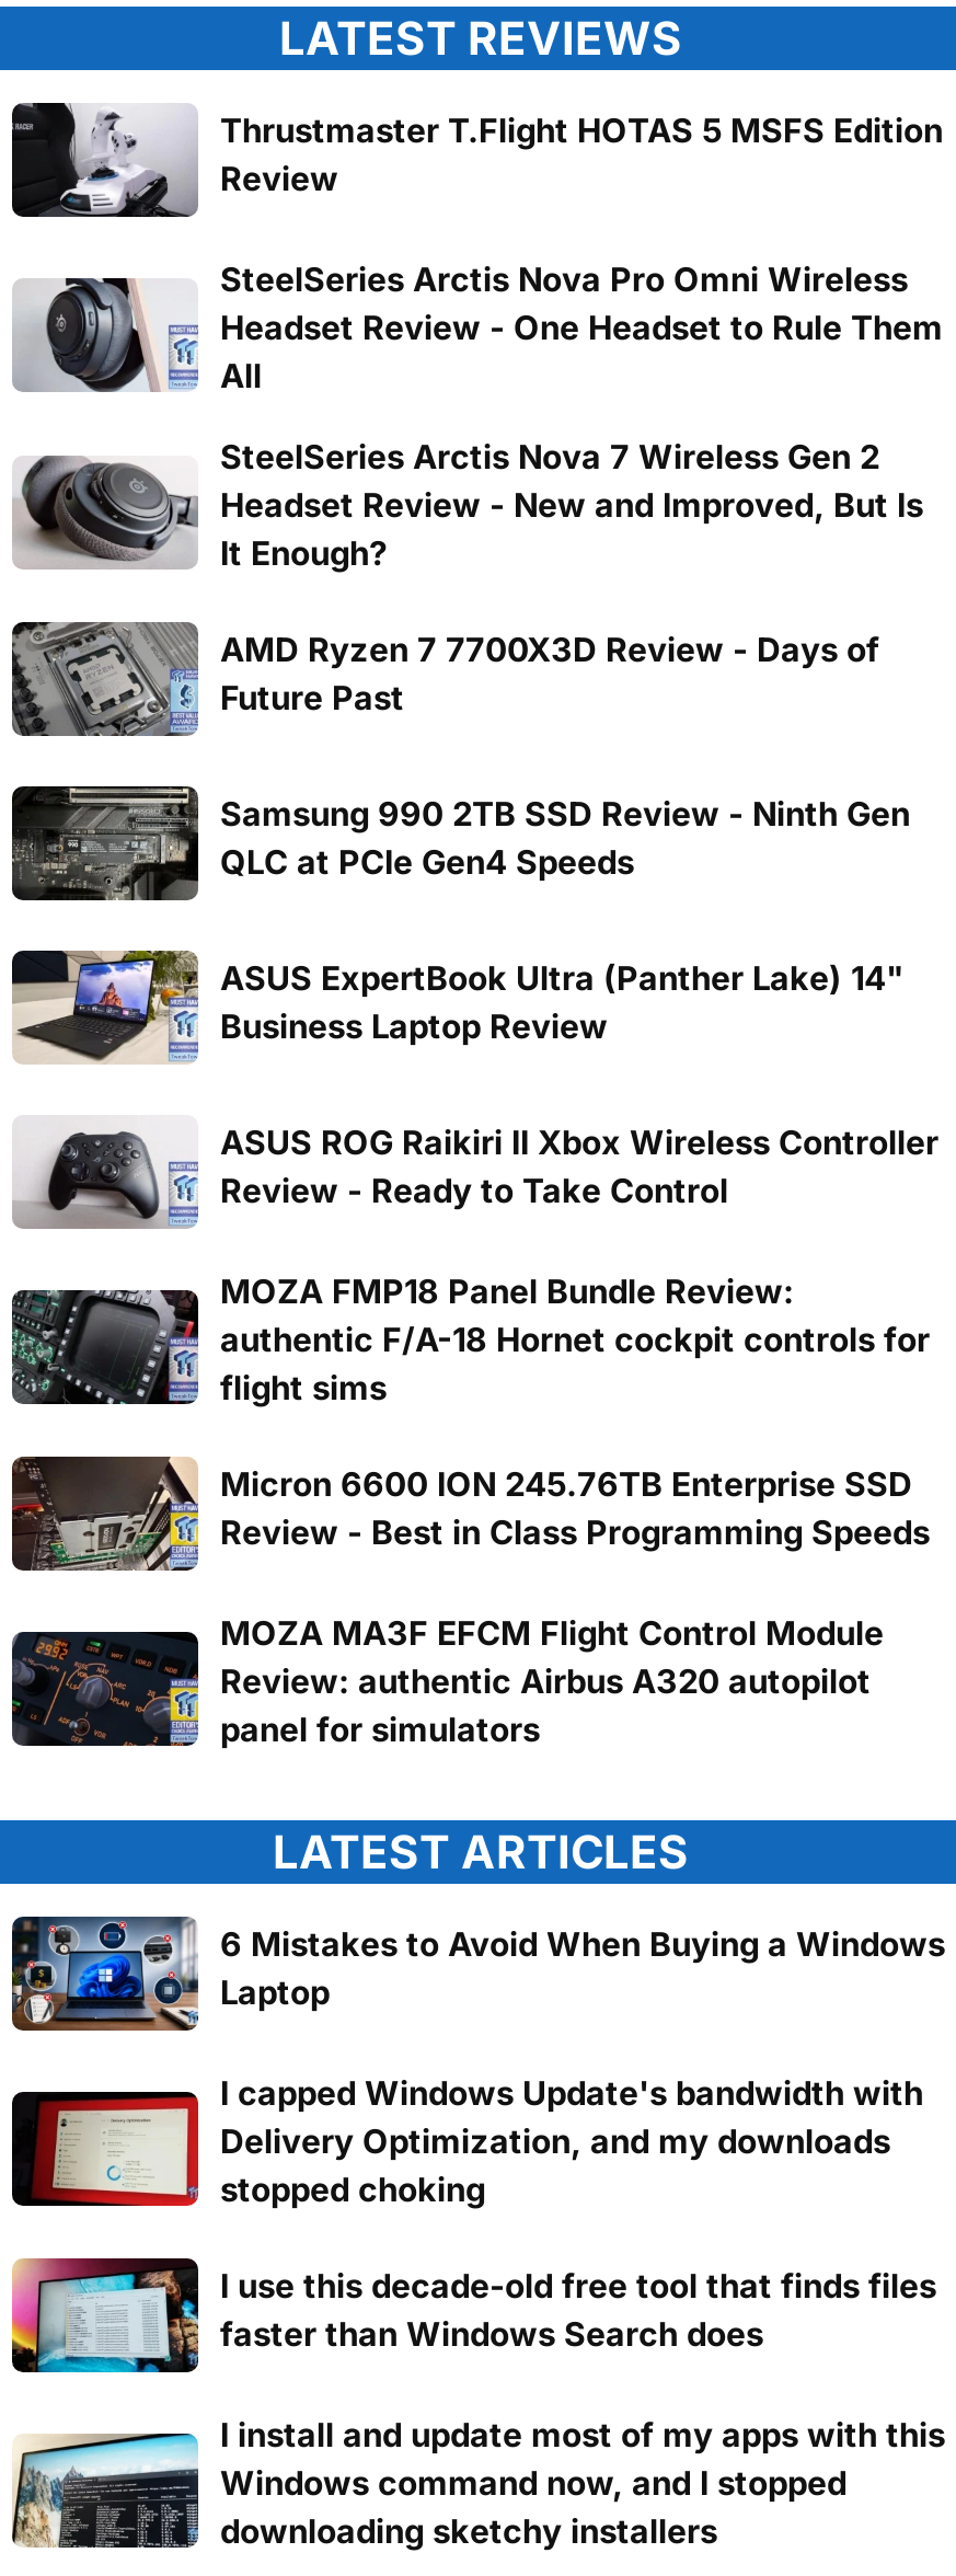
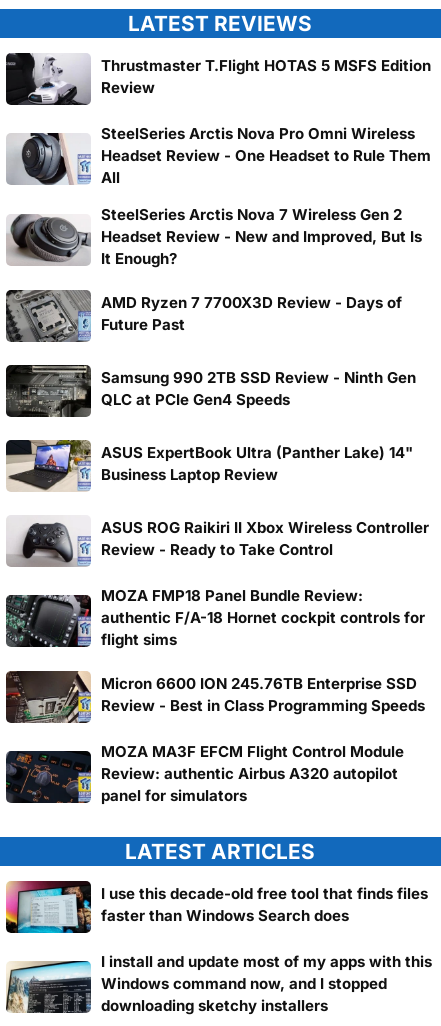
- [image]
- 6 Mistakes to Avoid When Buying a Windows
- Laptop
- I capped Windows Update's bandwidth with
- Delivery Optimization, and my downloads
- stopped choking

- [image]
